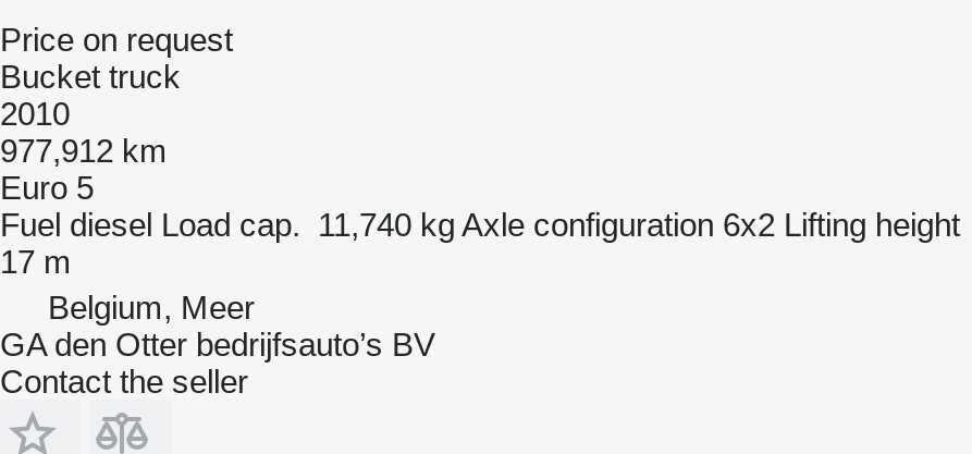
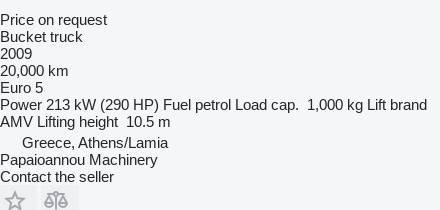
- 2010
+ 2009

- 977,912 km
+ 20,000 km

- Fuel diesel Load cap. 11,740 kg Axle configuration 6x2 Lifting height
- 17 m
- Belgium, Meer
- GA den Otter bedrijfsauto’s BV
+ Power 213 kW (290 HP) Fuel petrol Load cap. 1,000 kg Lift brand
+ AMV Lifting height 10.5 m
+ Greece, Athens/Lamia
+ Papaioannou Machinery
